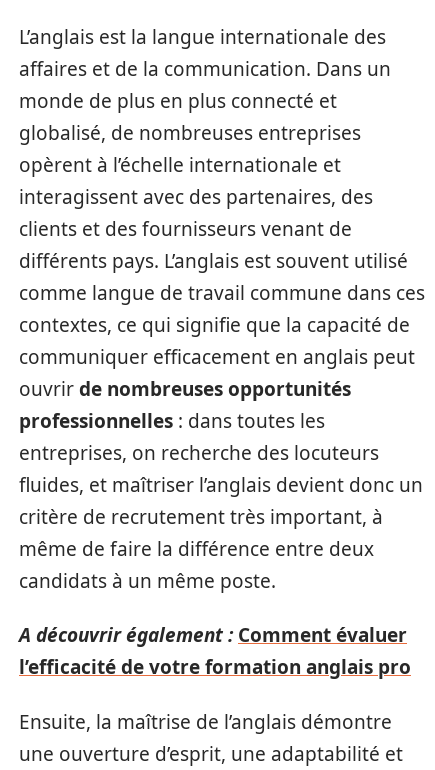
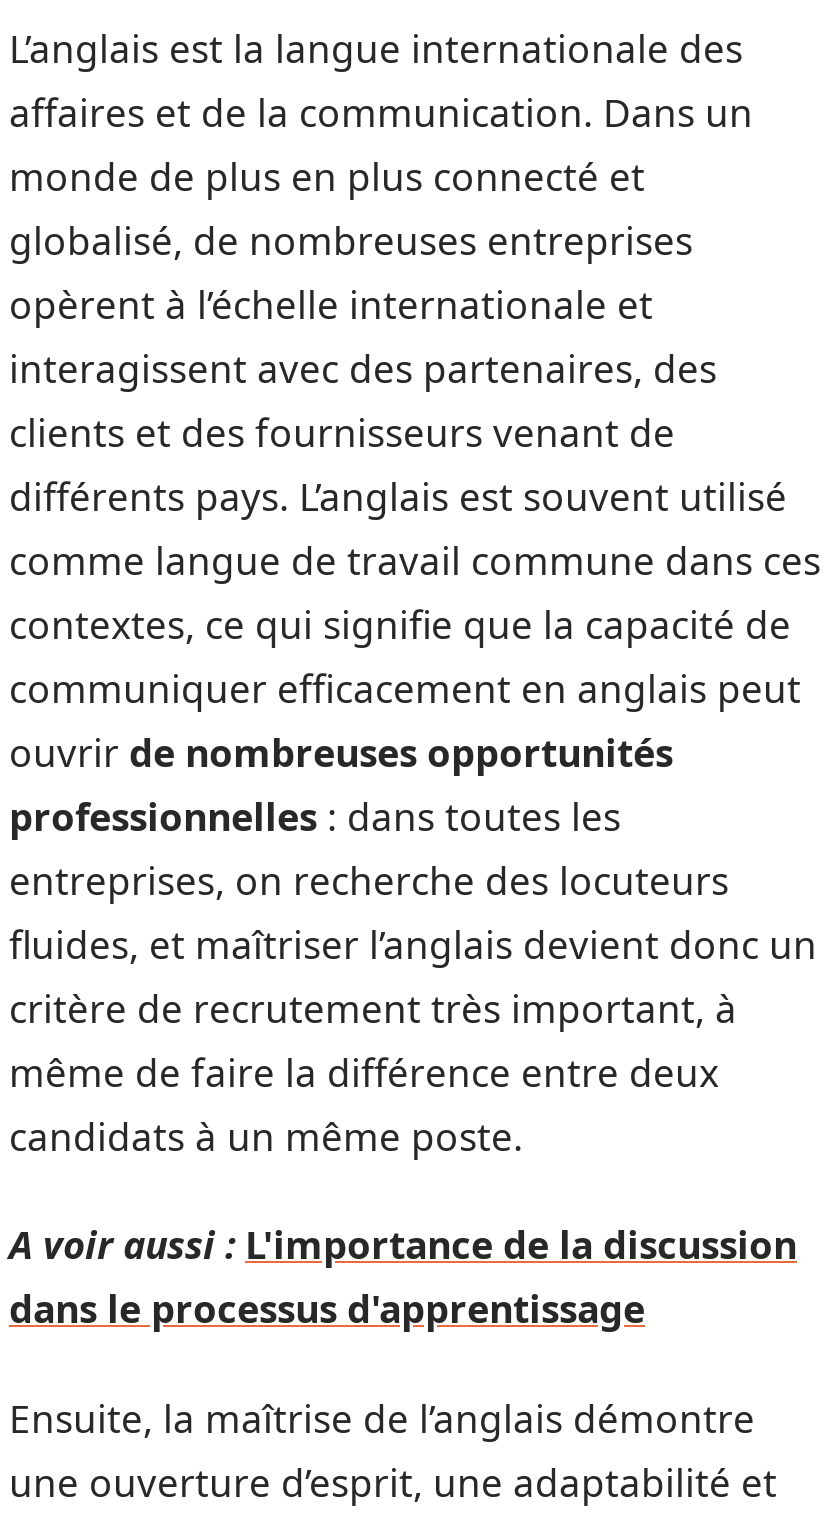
- A découvrir également : Comment évaluer
- l’efficacité de votre formation anglais pro
+ A voir aussi : L'importance de la discussion
+ dans le processus d'apprentissage
